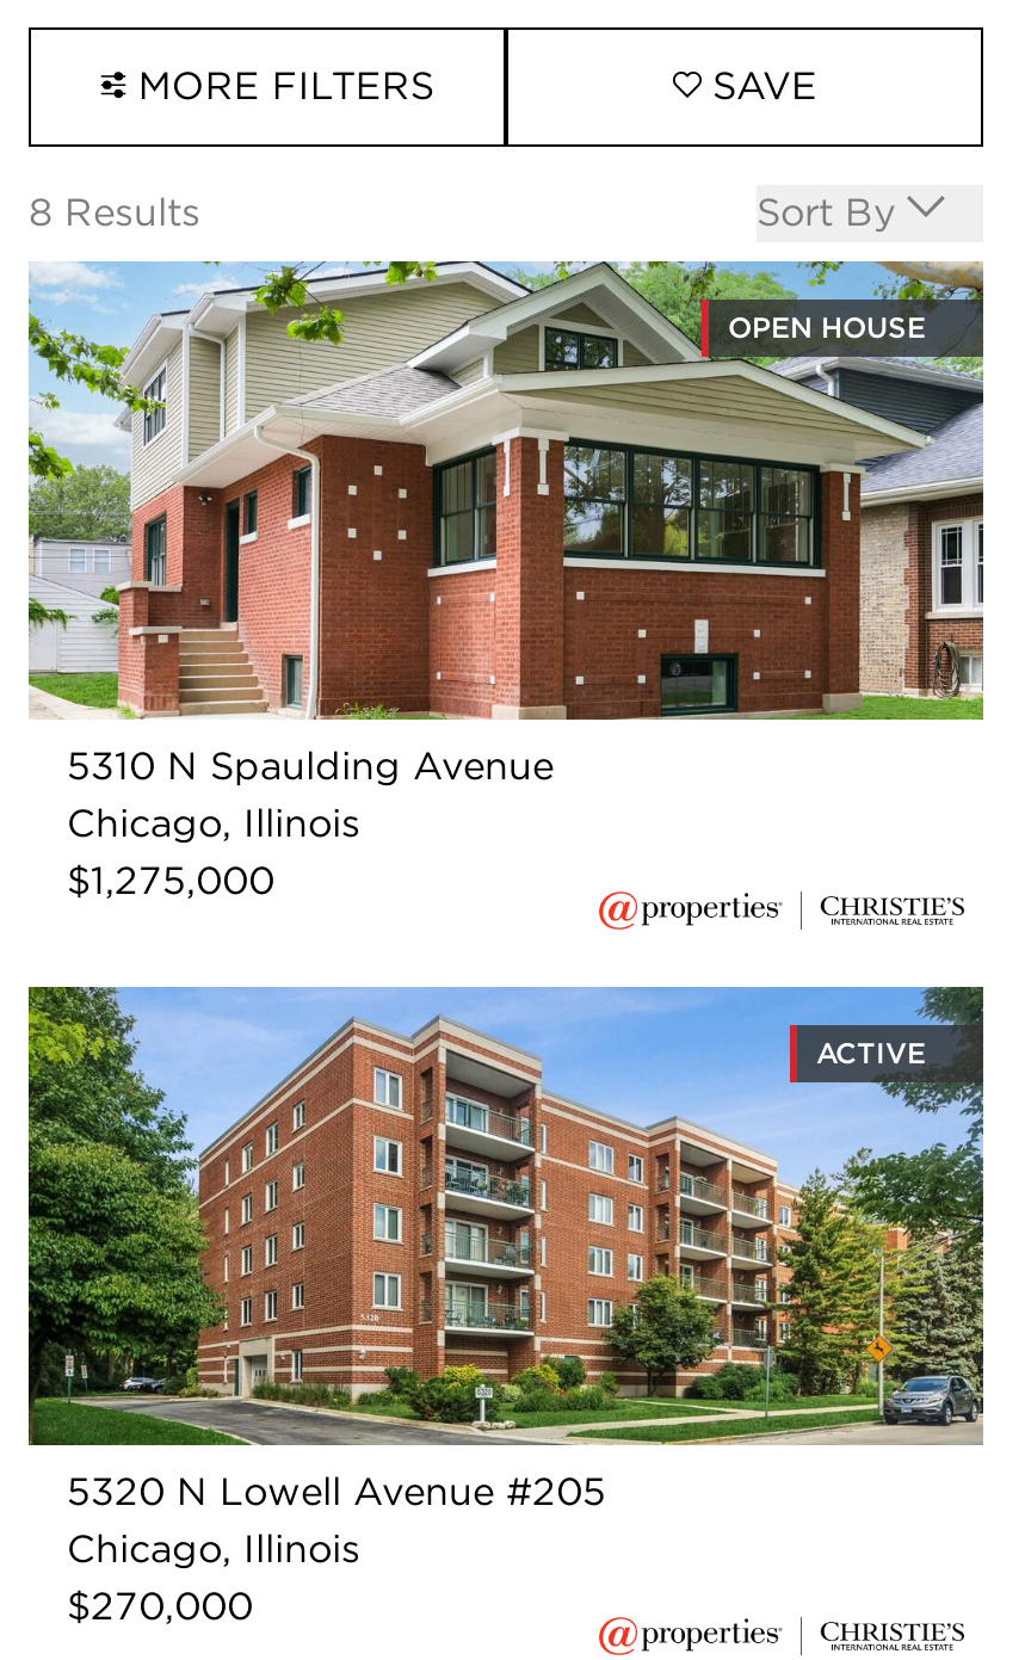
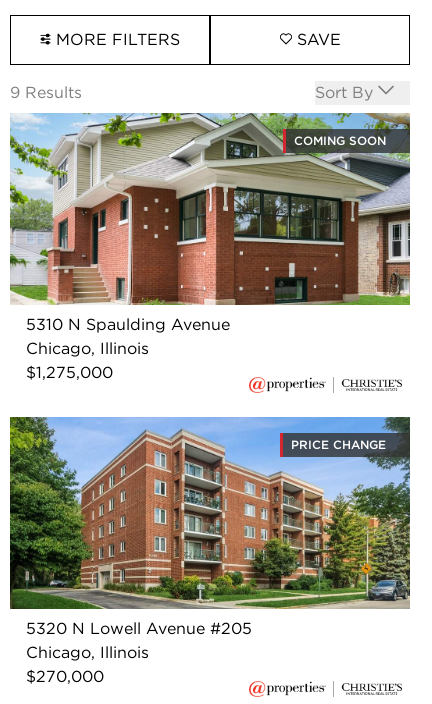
- 8 Results
+ 9 Results

- OPEN HOUSE
+ COMING SOON

- ACTIVE
+ PRICE CHANGE
